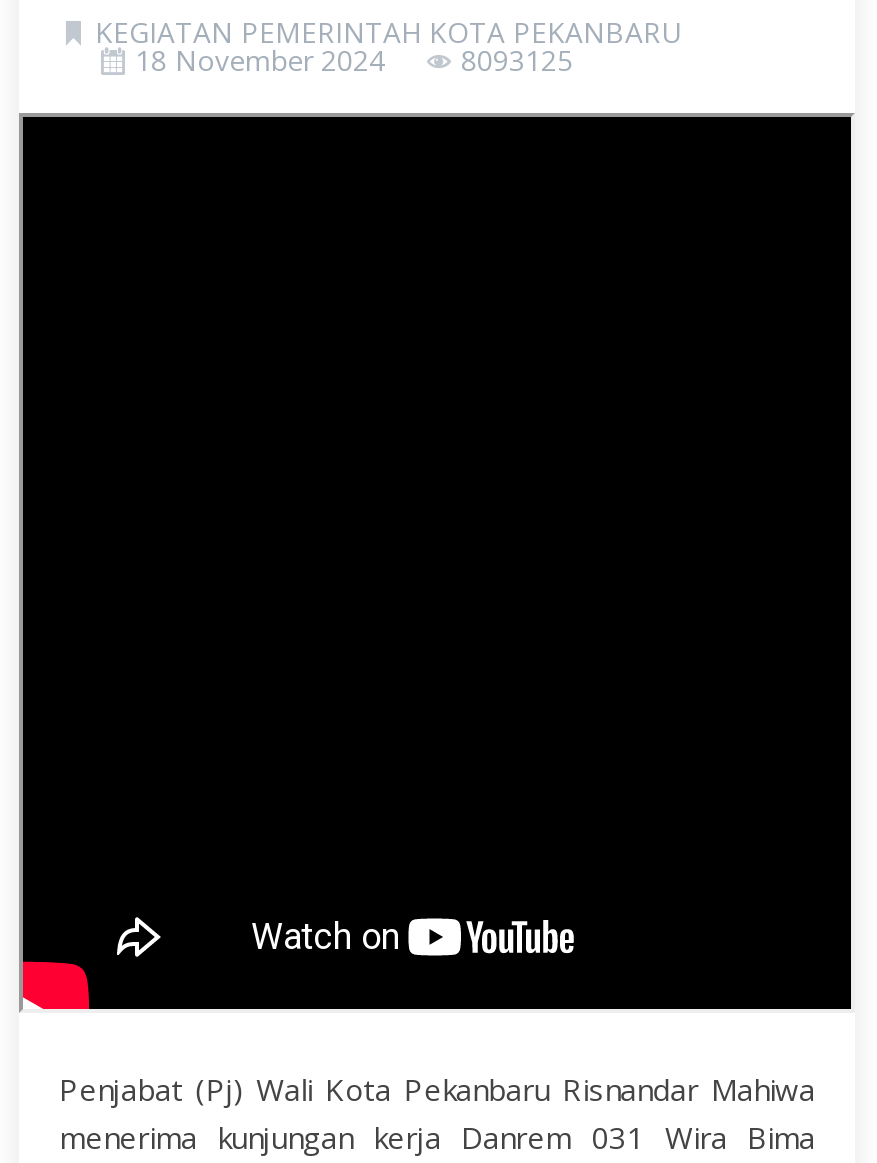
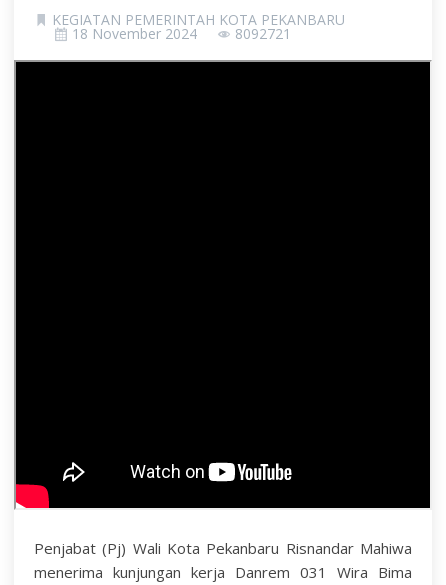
- 18 November 2024 8093125
+ 18 November 2024 8092721
